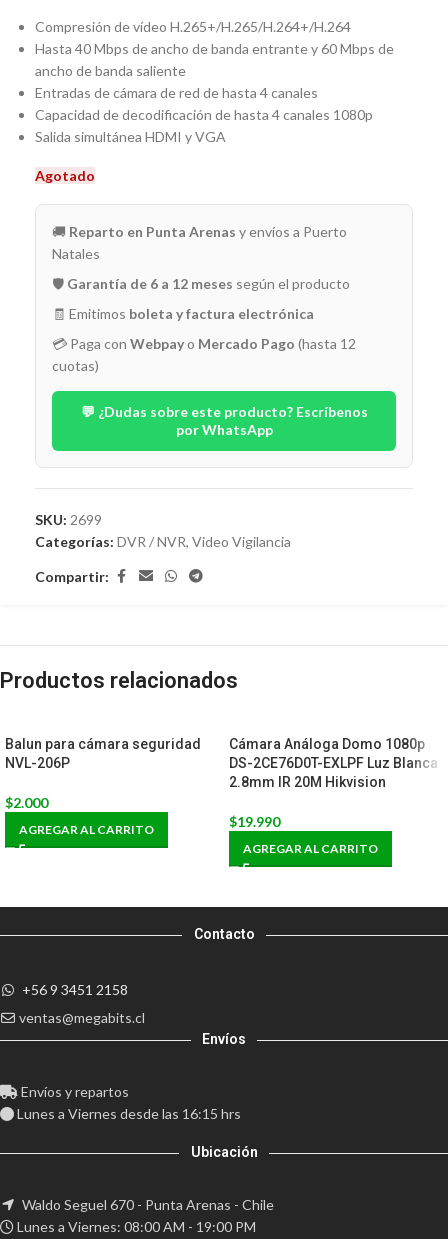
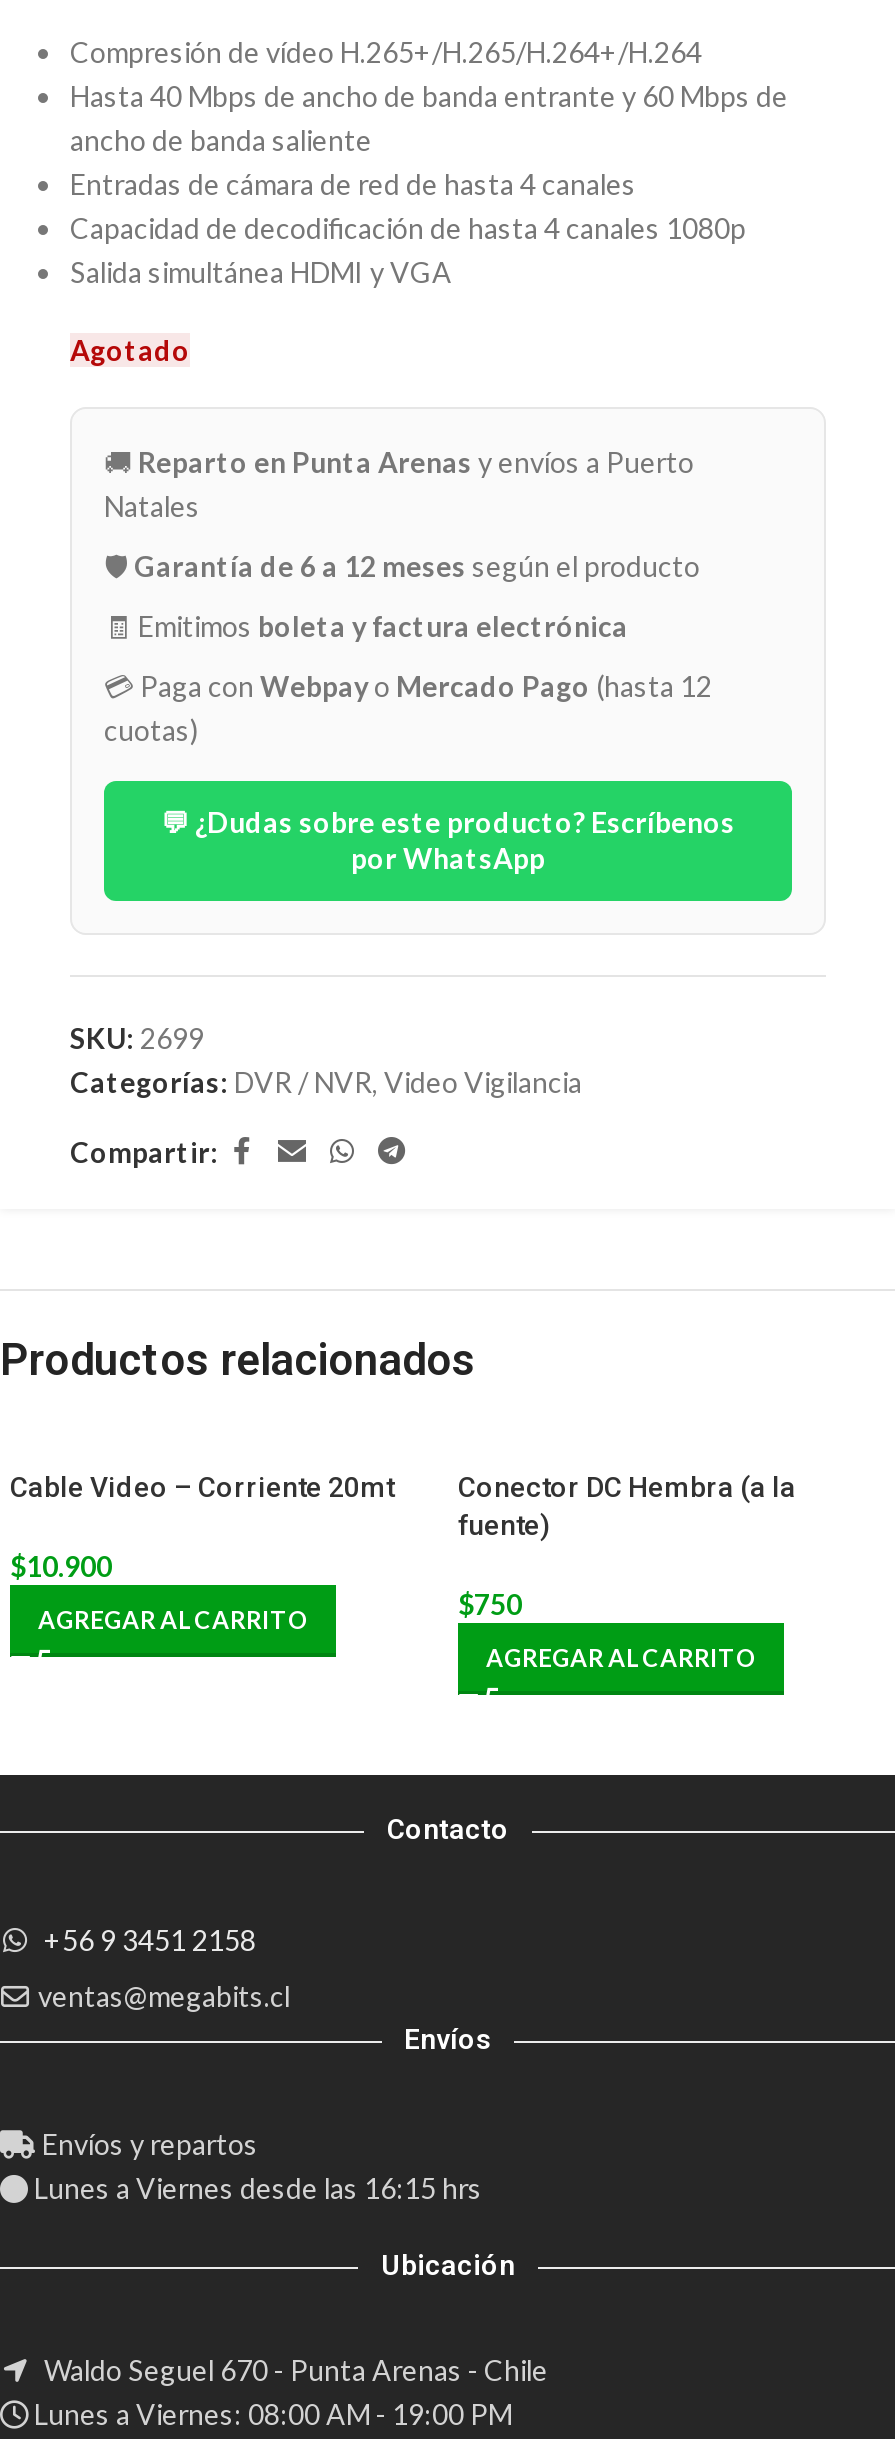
- Balun para cámara seguridad
- NVL-206P
+ Cable Video – Corriente 20mt

- Cámara Análoga Domo 1080p
- DS-2CE76D0T-EXLPF Luz Blanca
- 2.8mm IR 20M Hikvision
+ Conector DC Hembra (a la
+ fuente)

- $2.000
+ $10.900

- $19.990
+ $750
